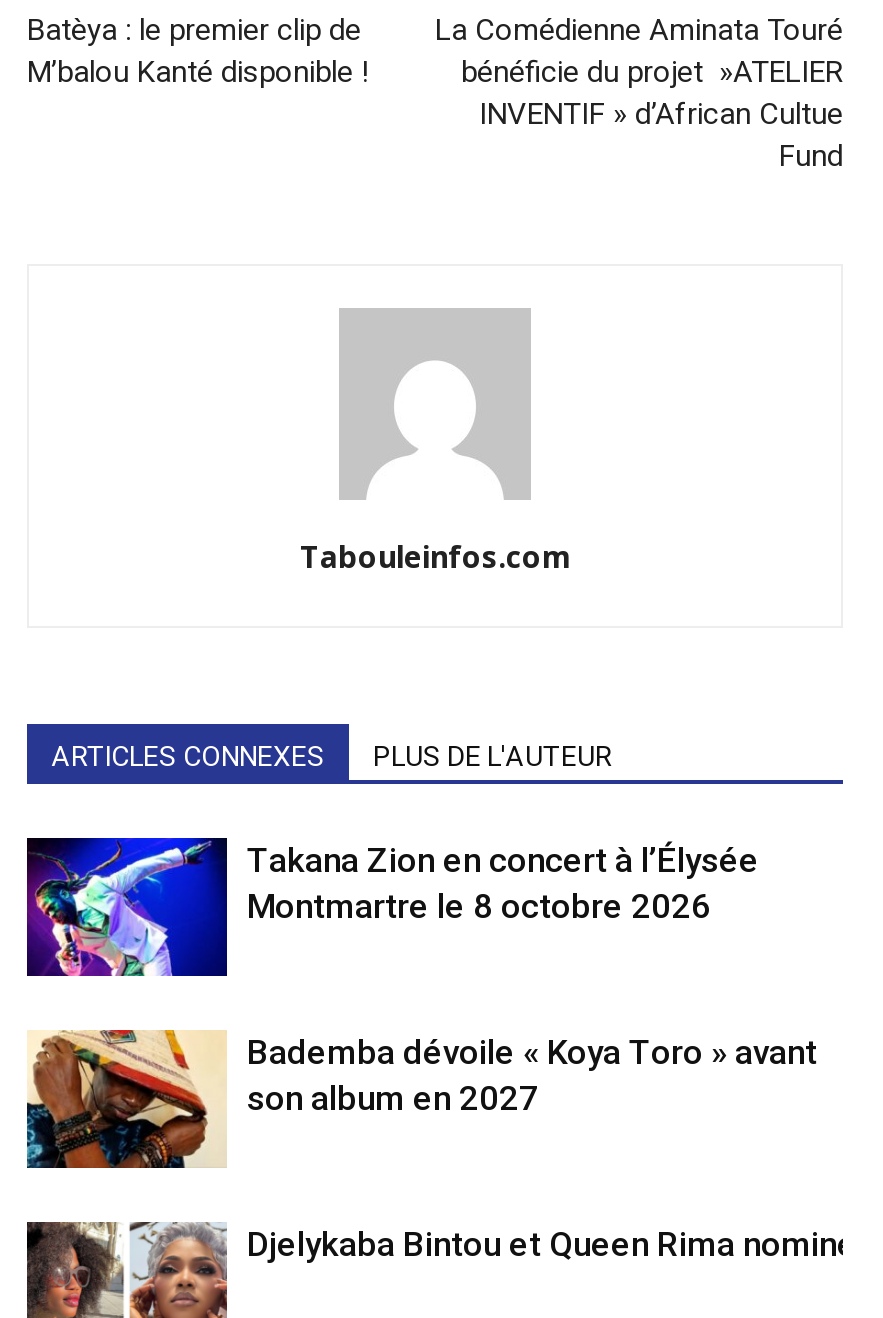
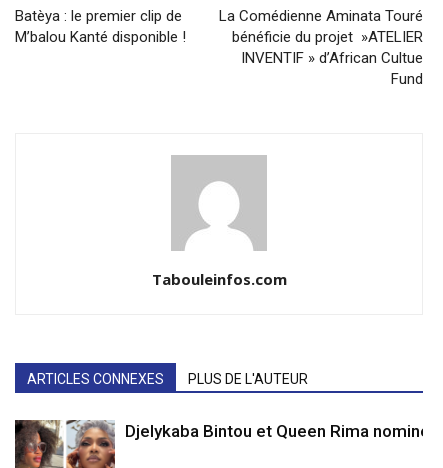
- [image]
- Takana Zion en concert à l’Élysée
- Montmartre le 8 octobre 2026

- [image]
- Bademba dévoile « Koya Toro » avant
- son album en 2027
